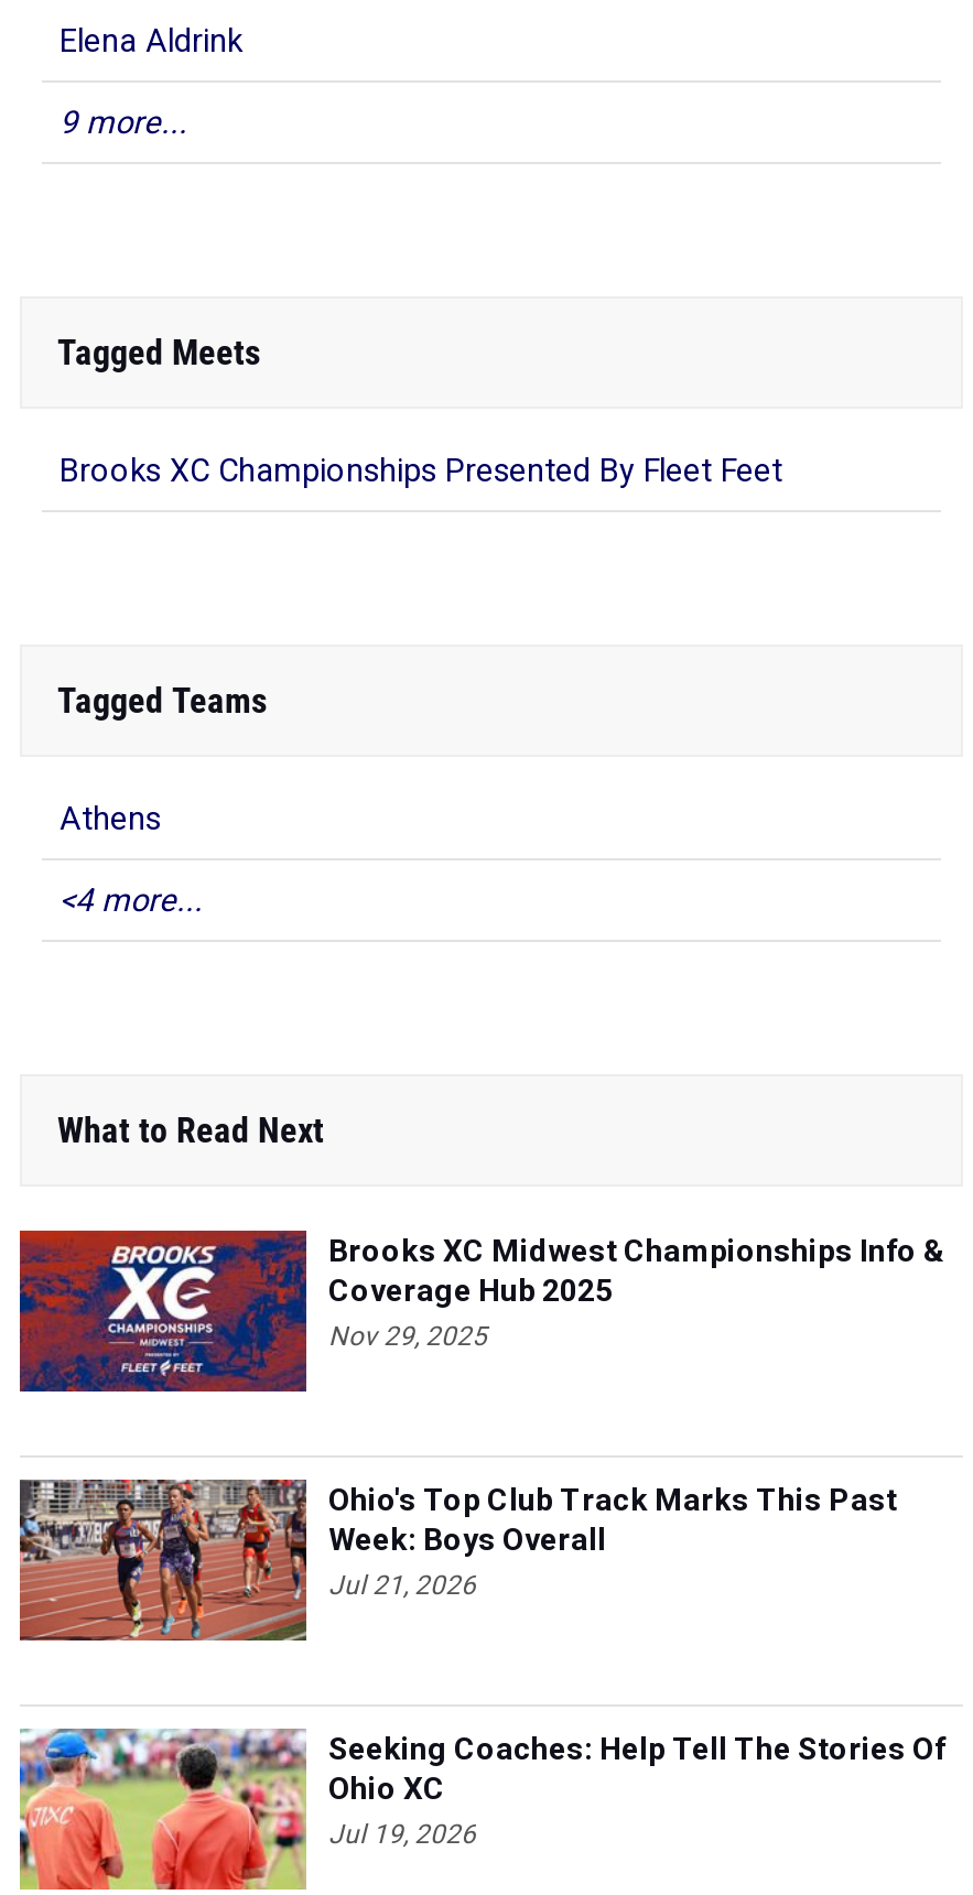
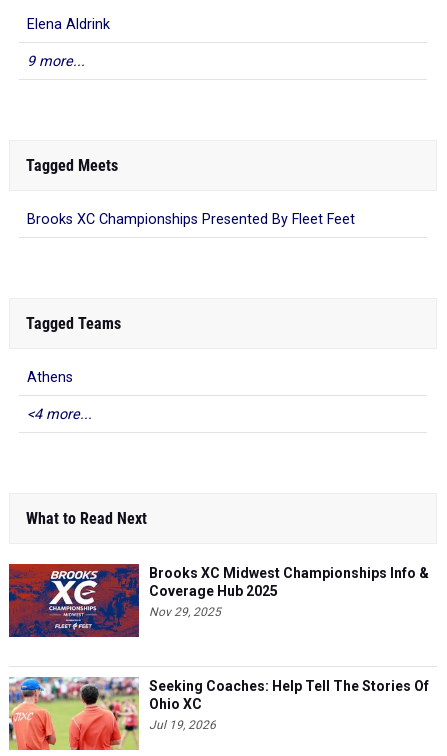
- [image]
- Ohio's Top Club Track Marks This Past
- Week: Boys Overall
- Jul 21, 2026
